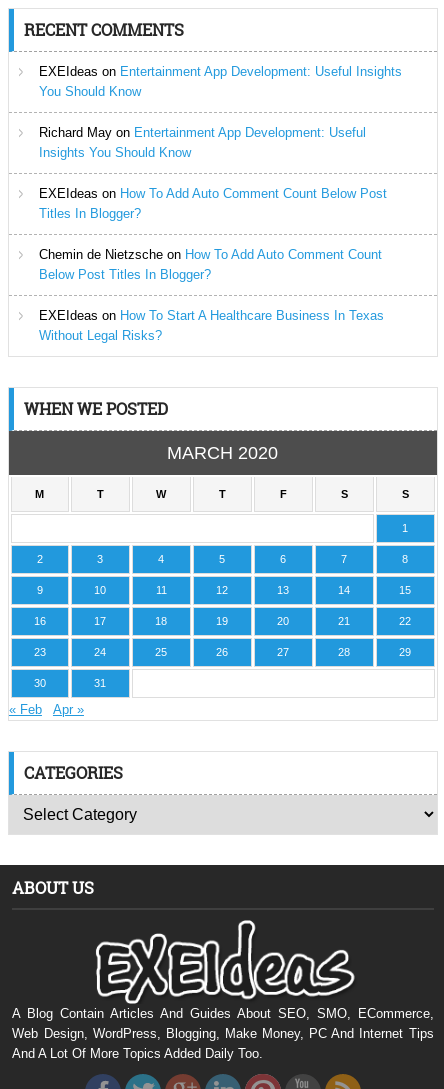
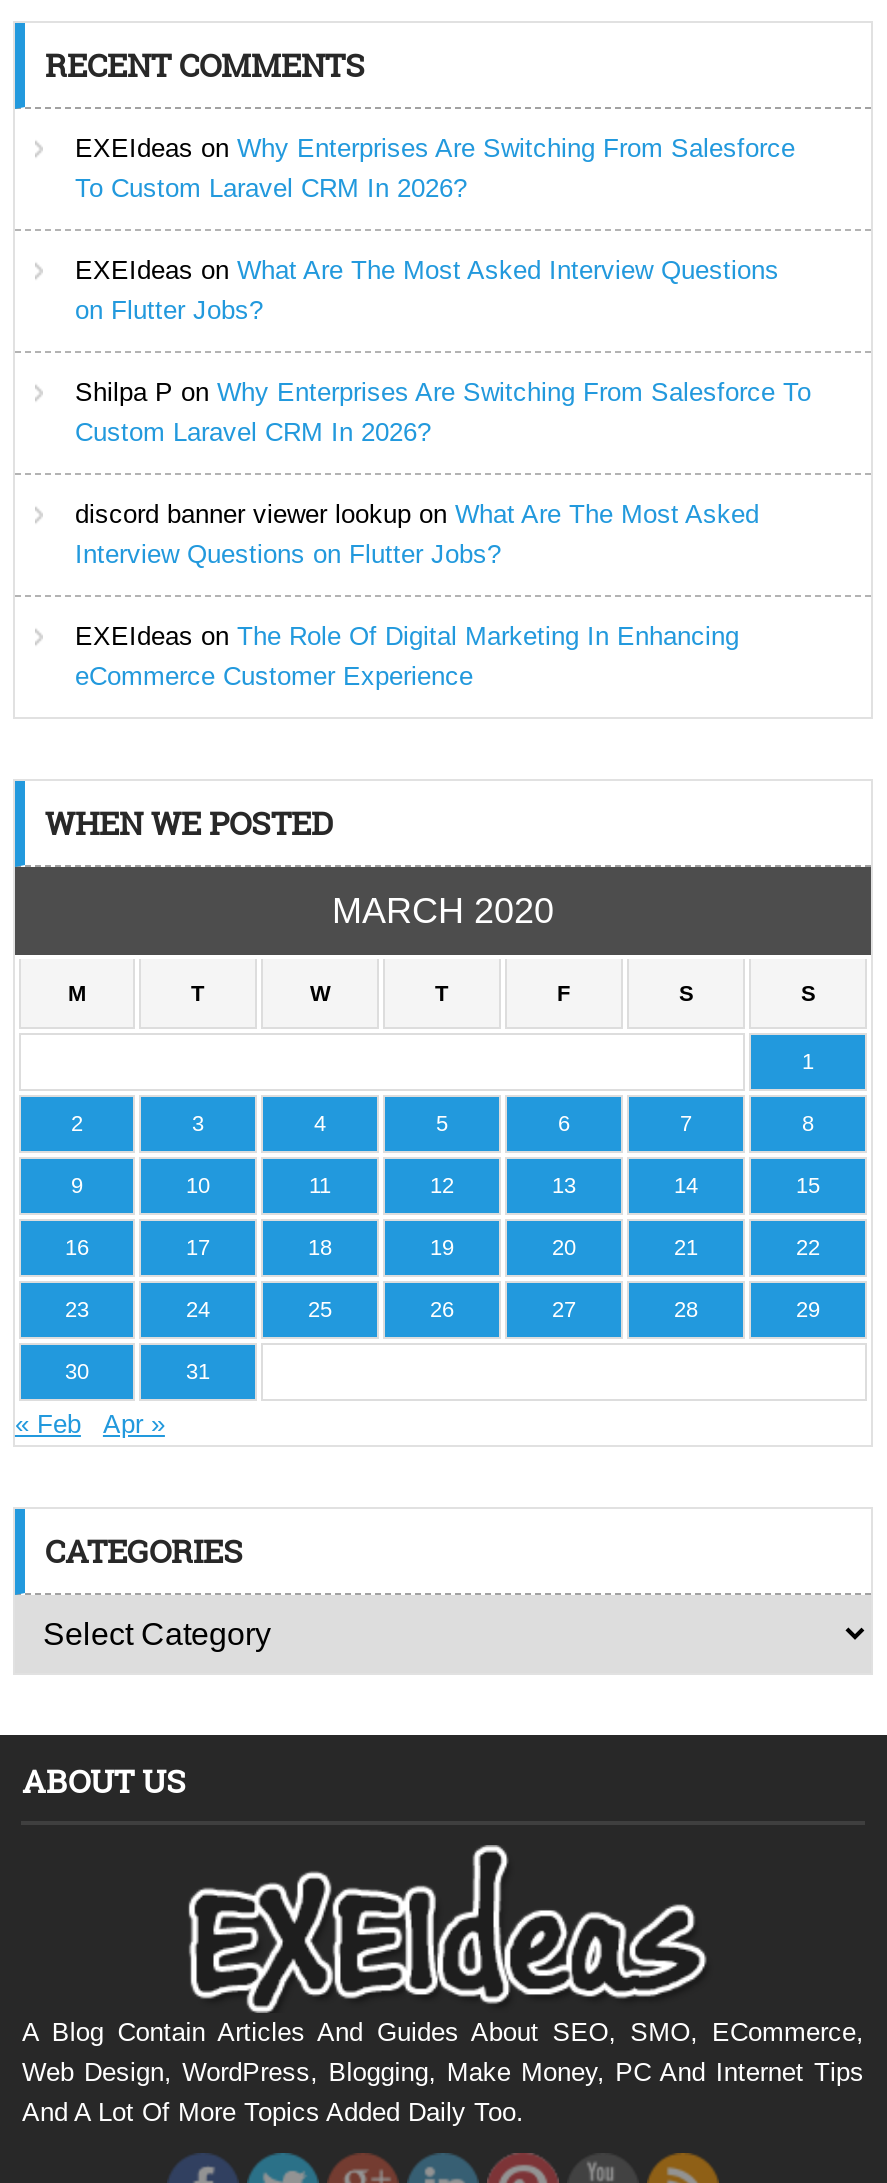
- EXEIdeas on Entertainment App Development: Useful Insights
- You Should Know
+ EXEIdeas on Why Enterprises Are Switching From Salesforce
+ To Custom Laravel CRM In 2026?

- Richard May on Entertainment App Development: Useful
- Insights You Should Know
+ EXEIdeas on What Are The Most Asked Interview Questions
+ on Flutter Jobs?

- EXEIdeas on How To Add Auto Comment Count Below Post
- Titles In Blogger?
+ Shilpa P on Why Enterprises Are Switching From Salesforce To
+ Custom Laravel CRM In 2026?

- Chemin de Nietzsche on How To Add Auto Comment Count
- Below Post Titles In Blogger?
+ discord banner viewer lookup on What Are The Most Asked
+ Interview Questions on Flutter Jobs?

- EXEIdeas on How To Start A Healthcare Business In Texas
- Without Legal Risks?
+ EXEIdeas on The Role Of Digital Marketing In Enhancing
+ eCommerce Customer Experience
